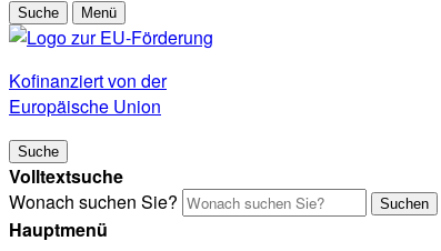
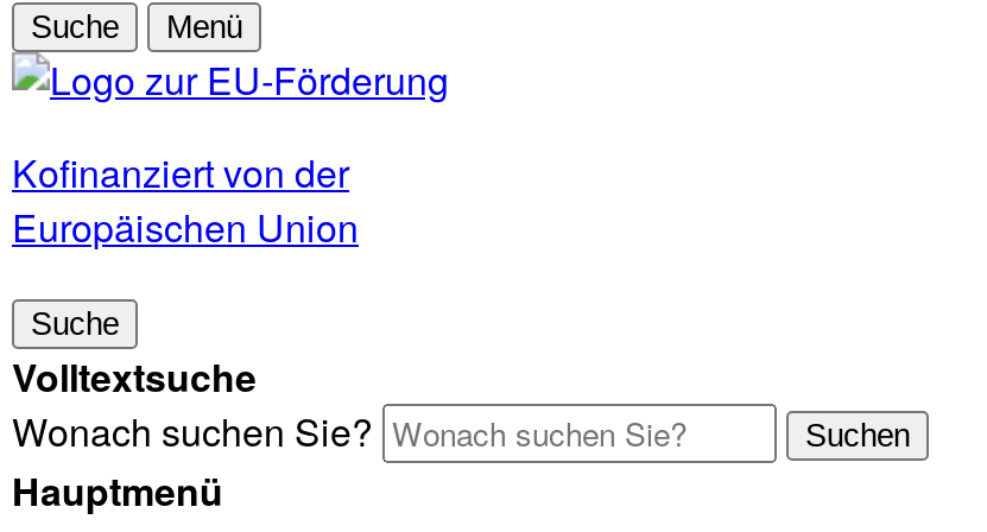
- Europäische Union
+ Europäischen Union
